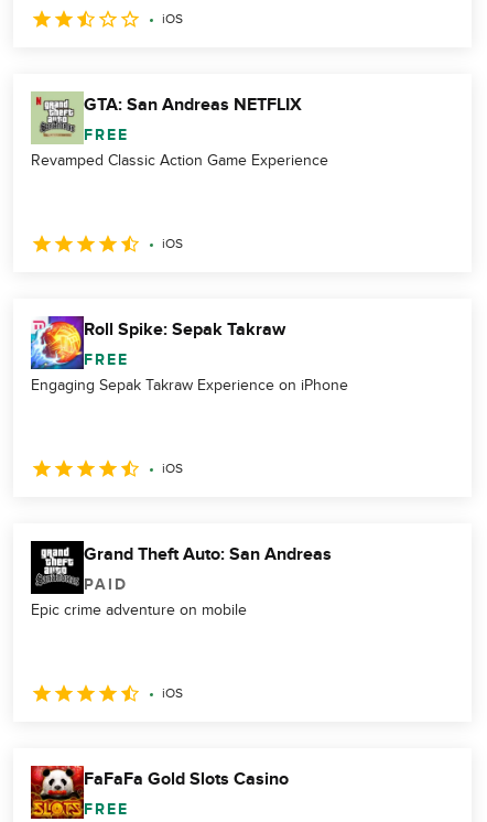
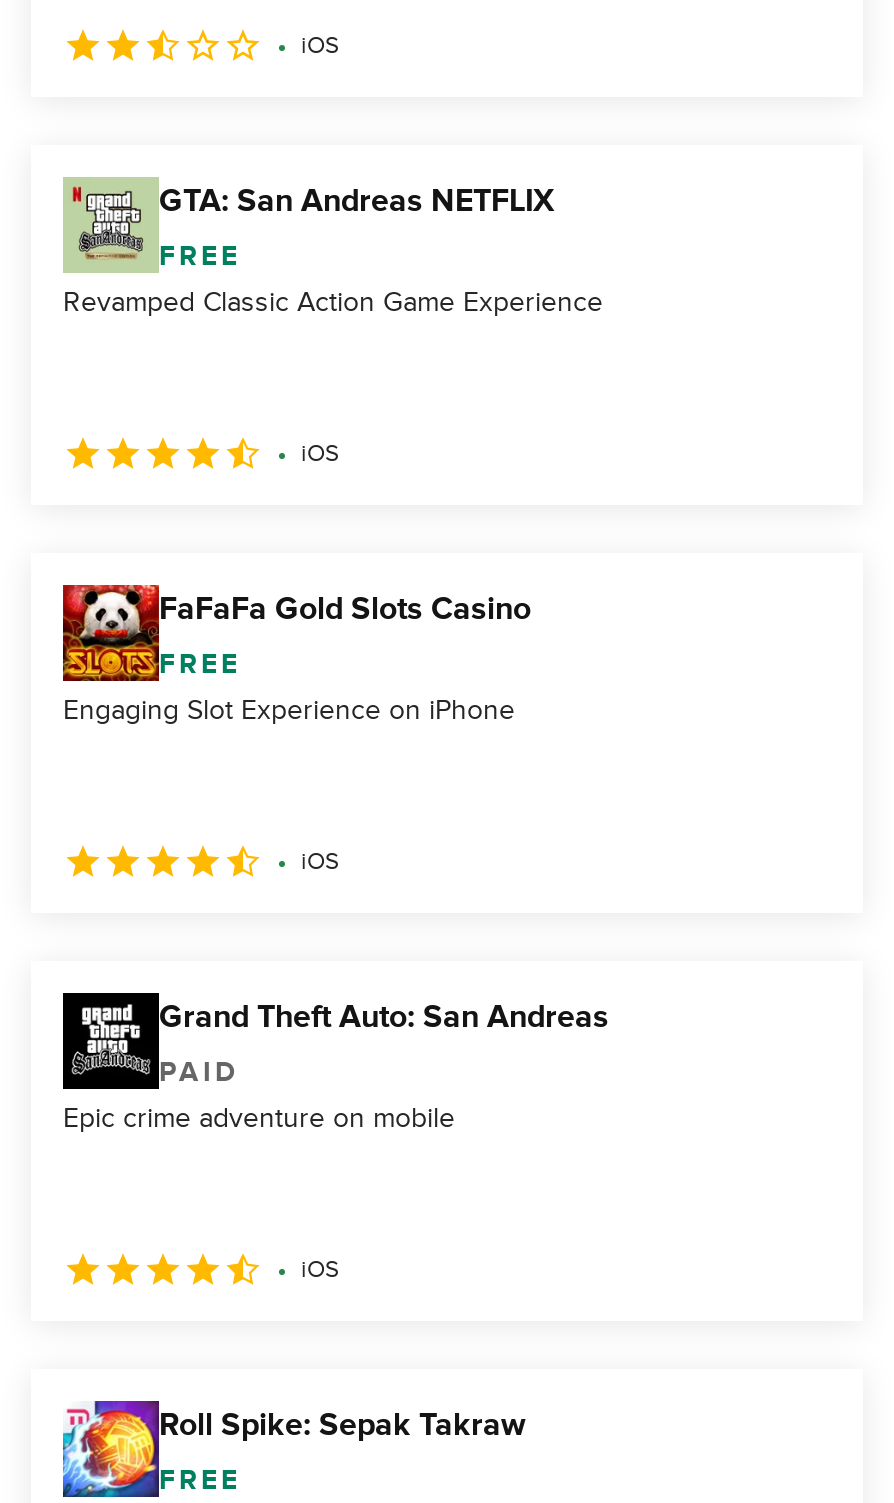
moved down: [image] | Roll Spike: Sepak Takraw

- Engaging Sepak Takraw Experience on iPhone
+ Engaging Slot Experience on iPhone

moved up: [image] | FaFaFa Gold Slots Casino
